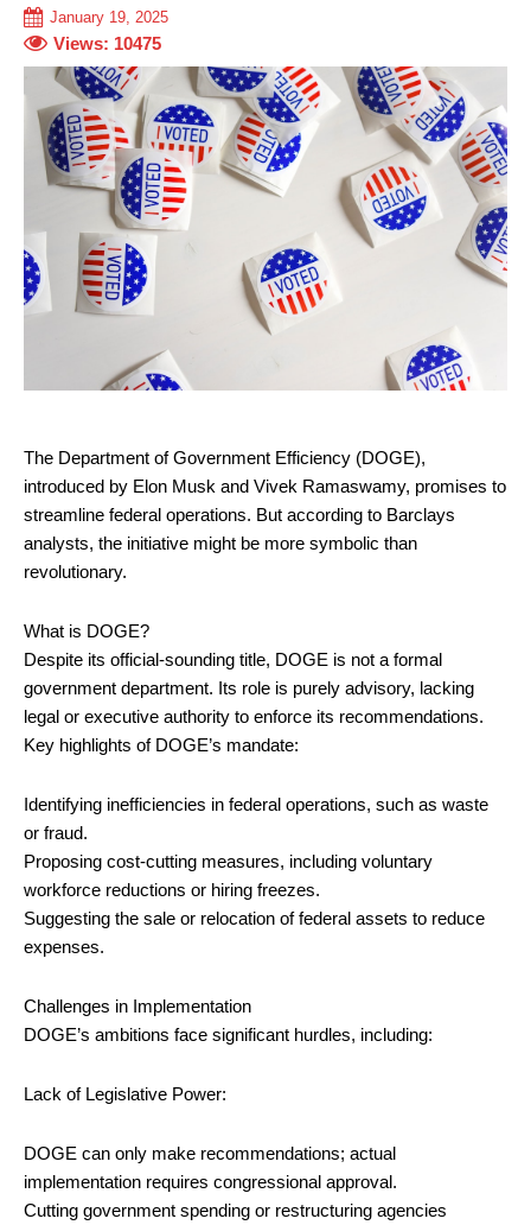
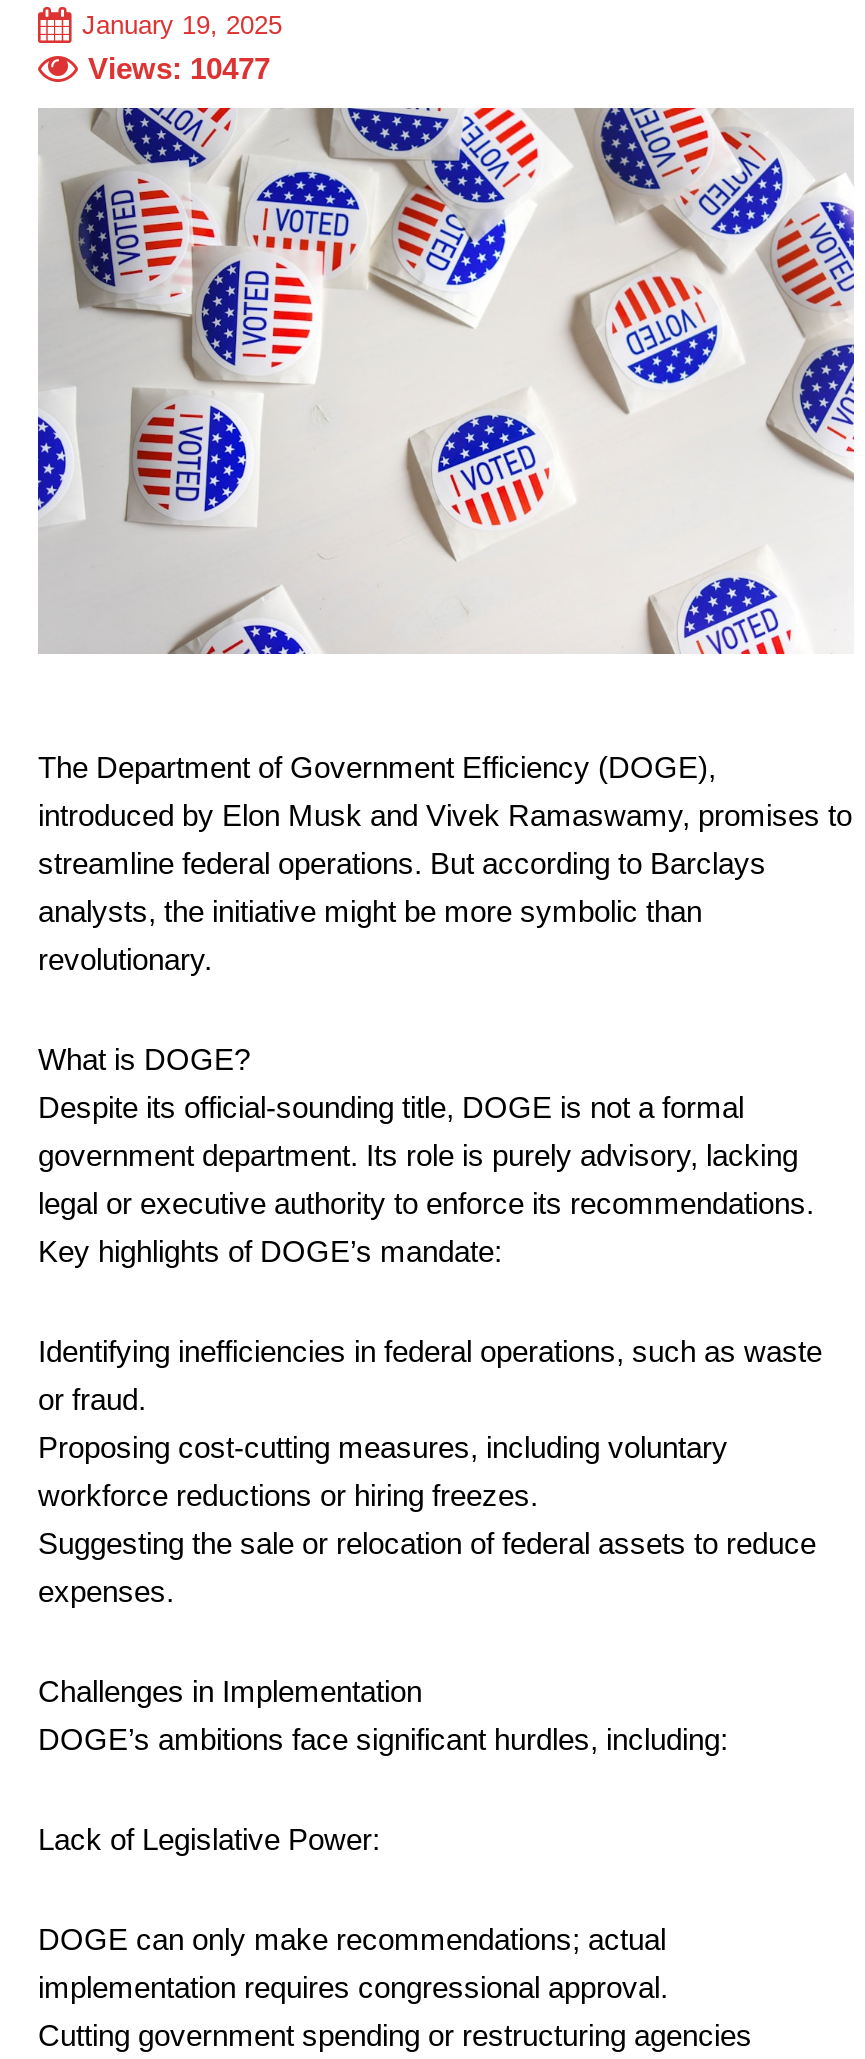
- Views: 10475
+ Views: 10477
